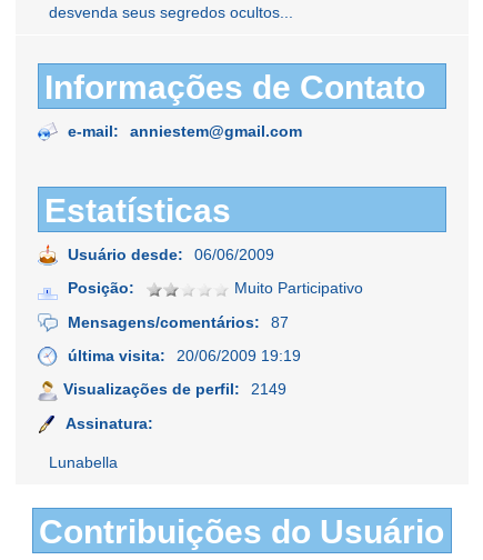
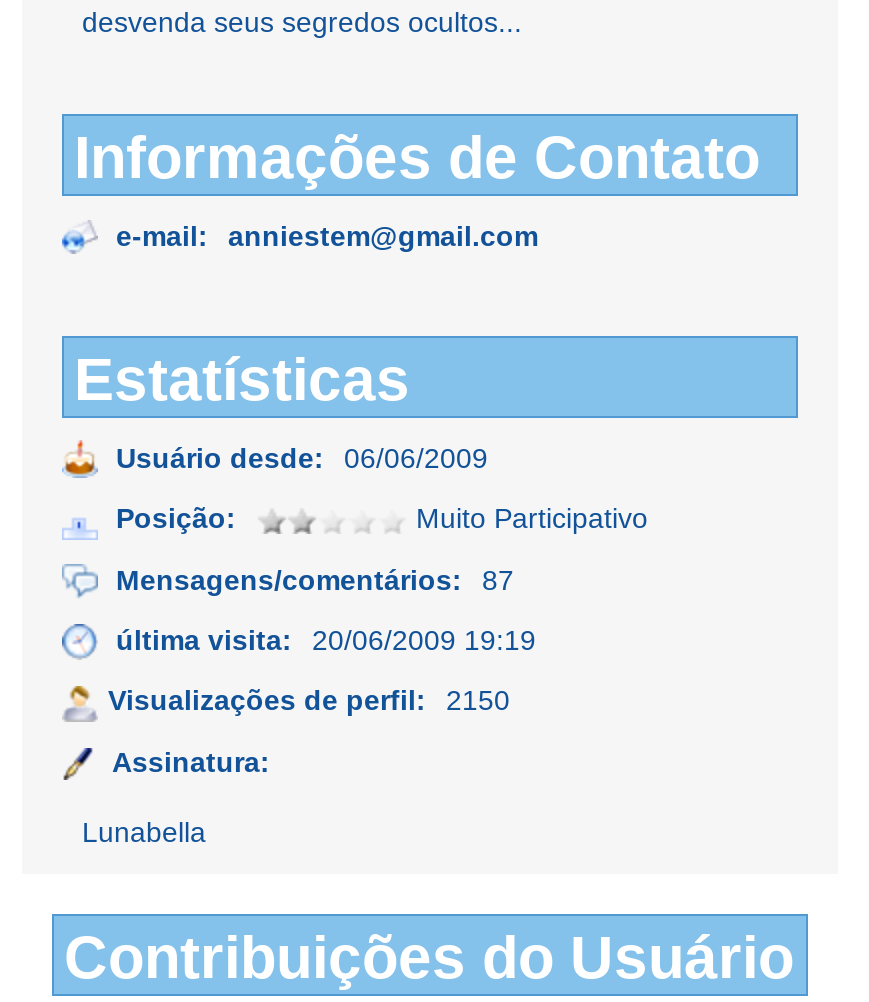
- Visualizações de perfil: 2149
+ Visualizações de perfil: 2150
